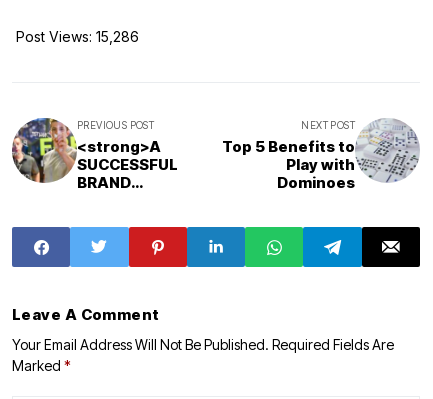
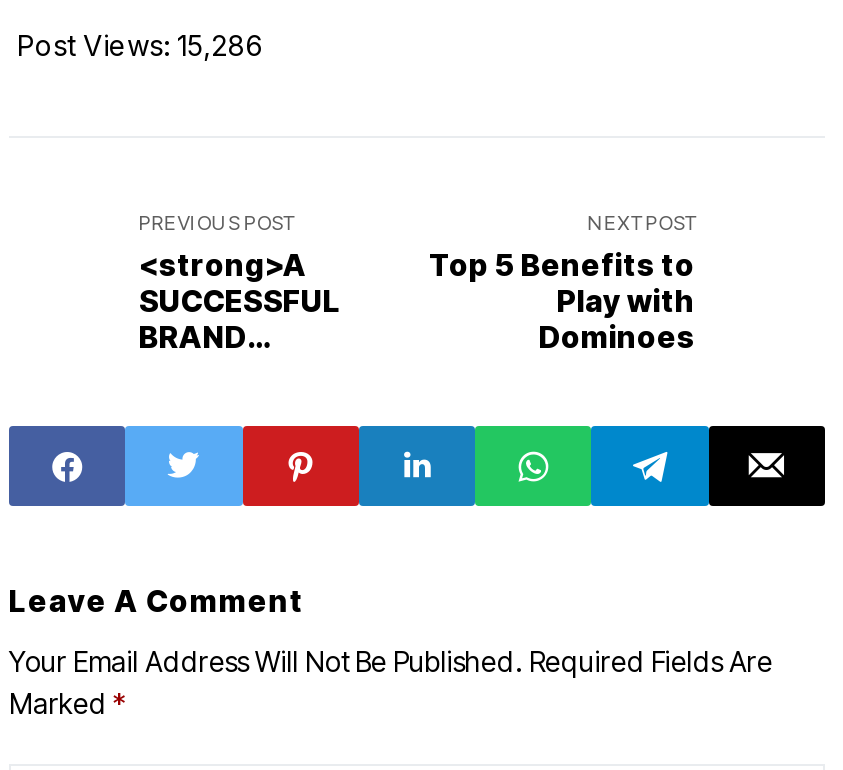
- [image]

- [image]
